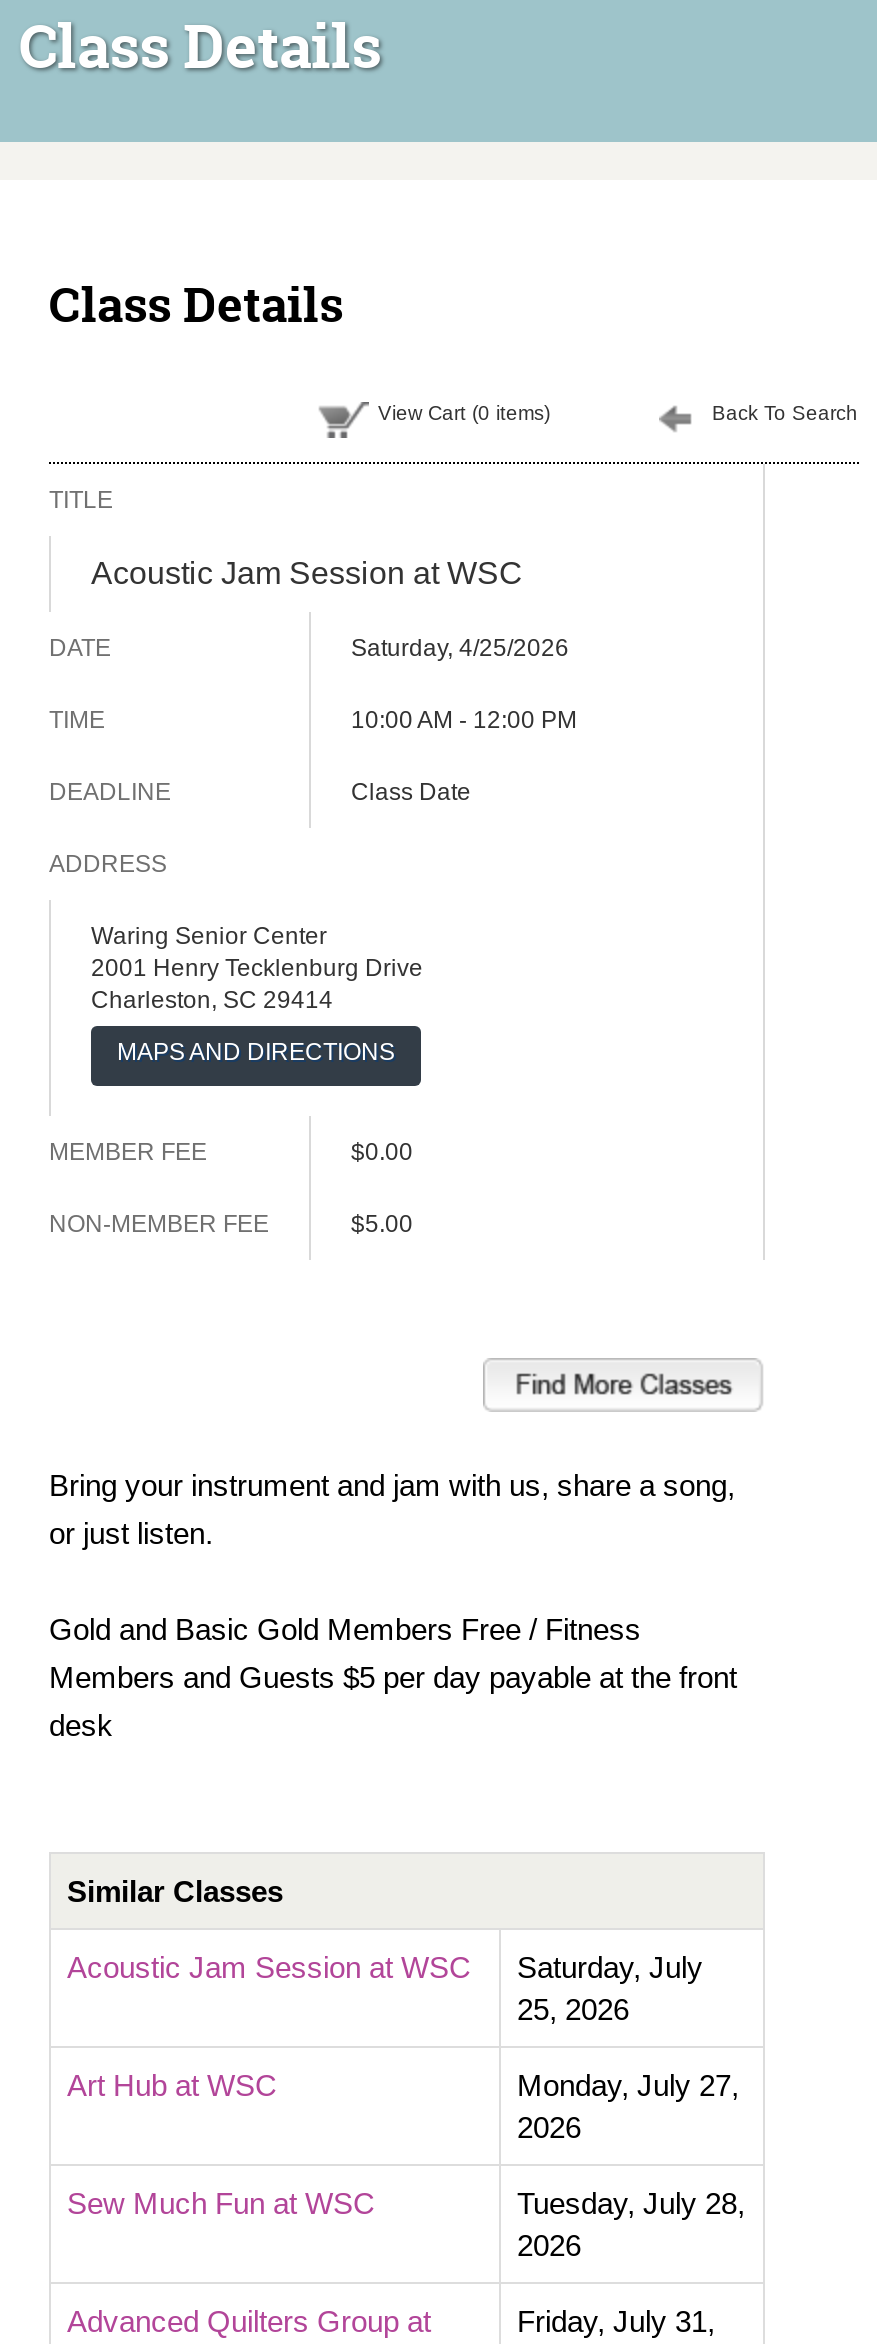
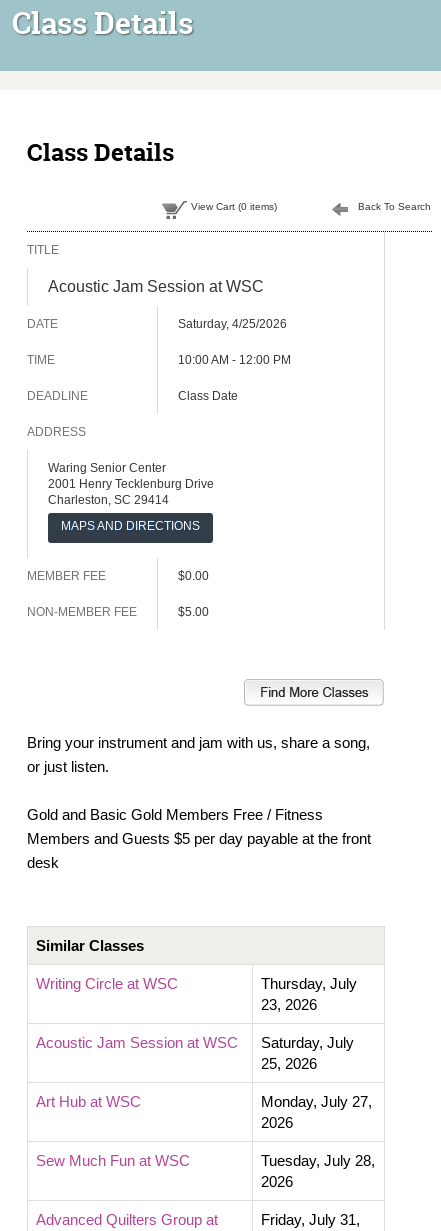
+ Writing Circle at WSC
+ Thursday, July
+ 23, 2026
